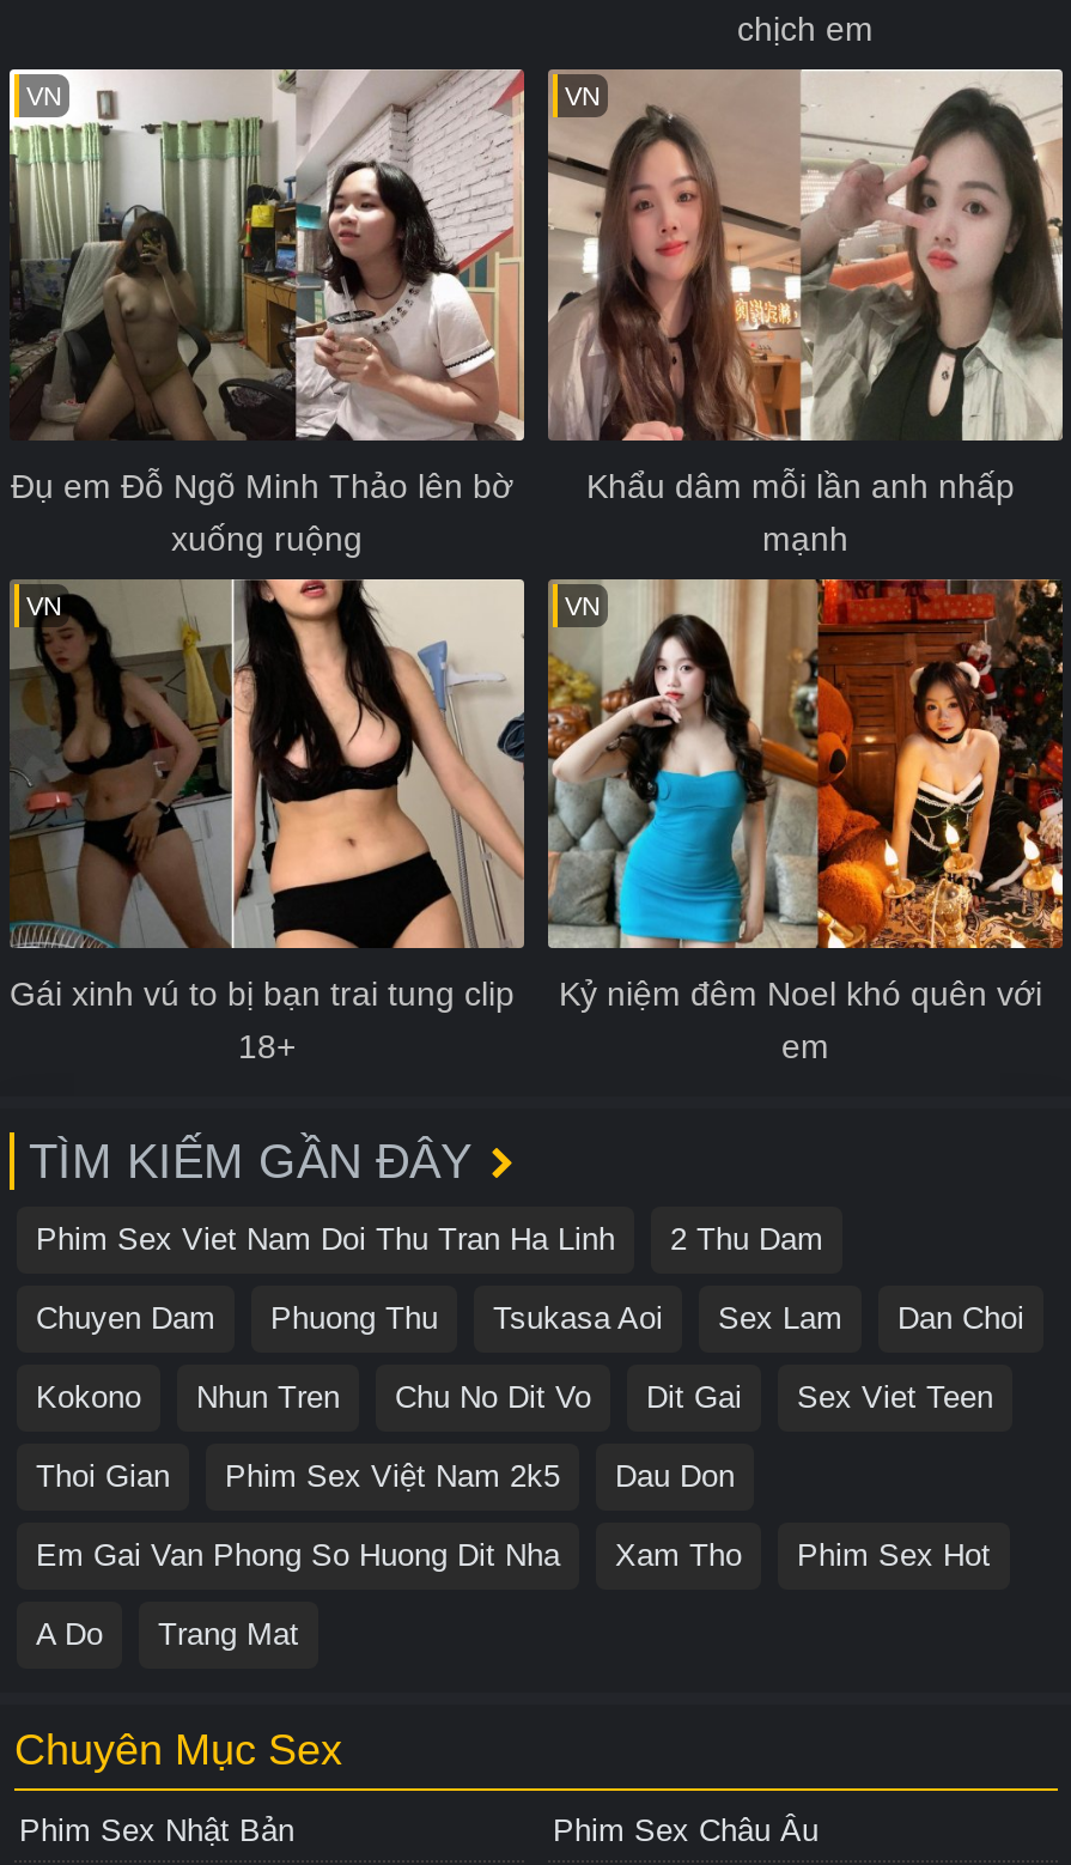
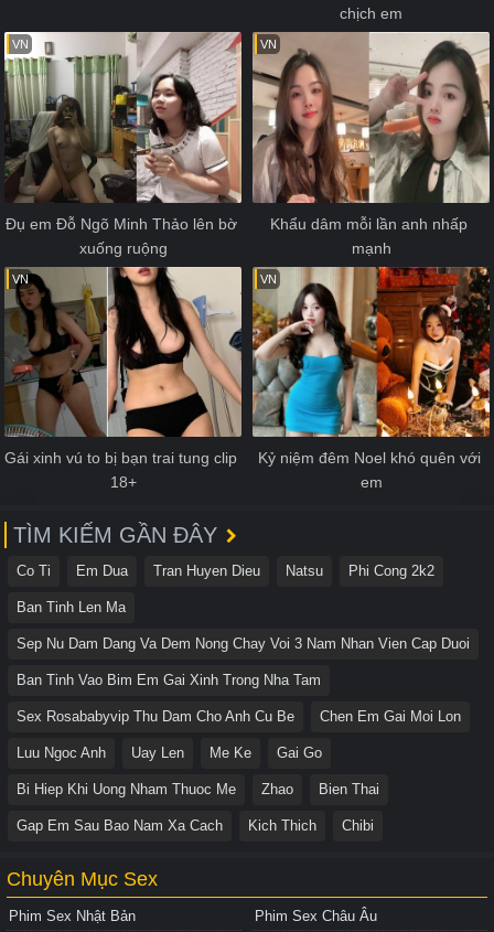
- Phim Sex Viet Nam Doi Thu Tran Ha Linh
- 2 Thu Dam
- Chuyen Dam
- Phuong Thu
- Tsukasa Aoi
- Sex Lam
- Dan Choi
- Kokono
- Nhun Tren
- Chu No Dit Vo
- Dit Gai
- Sex Viet Teen
- Thoi Gian
- Phim Sex Việt Nam 2k5
- Dau Don
- Em Gai Van Phong So Huong Dit Nha
- Xam Tho
- Phim Sex Hot
- A Do
- Trang Mat
+ Co Ti
+ Em Dua
+ Tran Huyen Dieu
+ Natsu
+ Phi Cong 2k2
+ Ban Tinh Len Ma
+ Sep Nu Dam Dang Va Dem Nong Chay Voi 3 Nam Nhan Vien Cap Duoi
+ Ban Tinh Vao Bim Em Gai Xinh Trong Nha Tam
+ Sex Rosababyvip Thu Dam Cho Anh Cu Be
+ Chen Em Gai Moi Lon
+ Luu Ngoc Anh
+ Uay Len
+ Me Ke
+ Gai Go
+ Bi Hiep Khi Uong Nham Thuoc Me
+ Zhao
+ Bien Thai
+ Gap Em Sau Bao Nam Xa Cach
+ Kich Thich
+ Chibi
